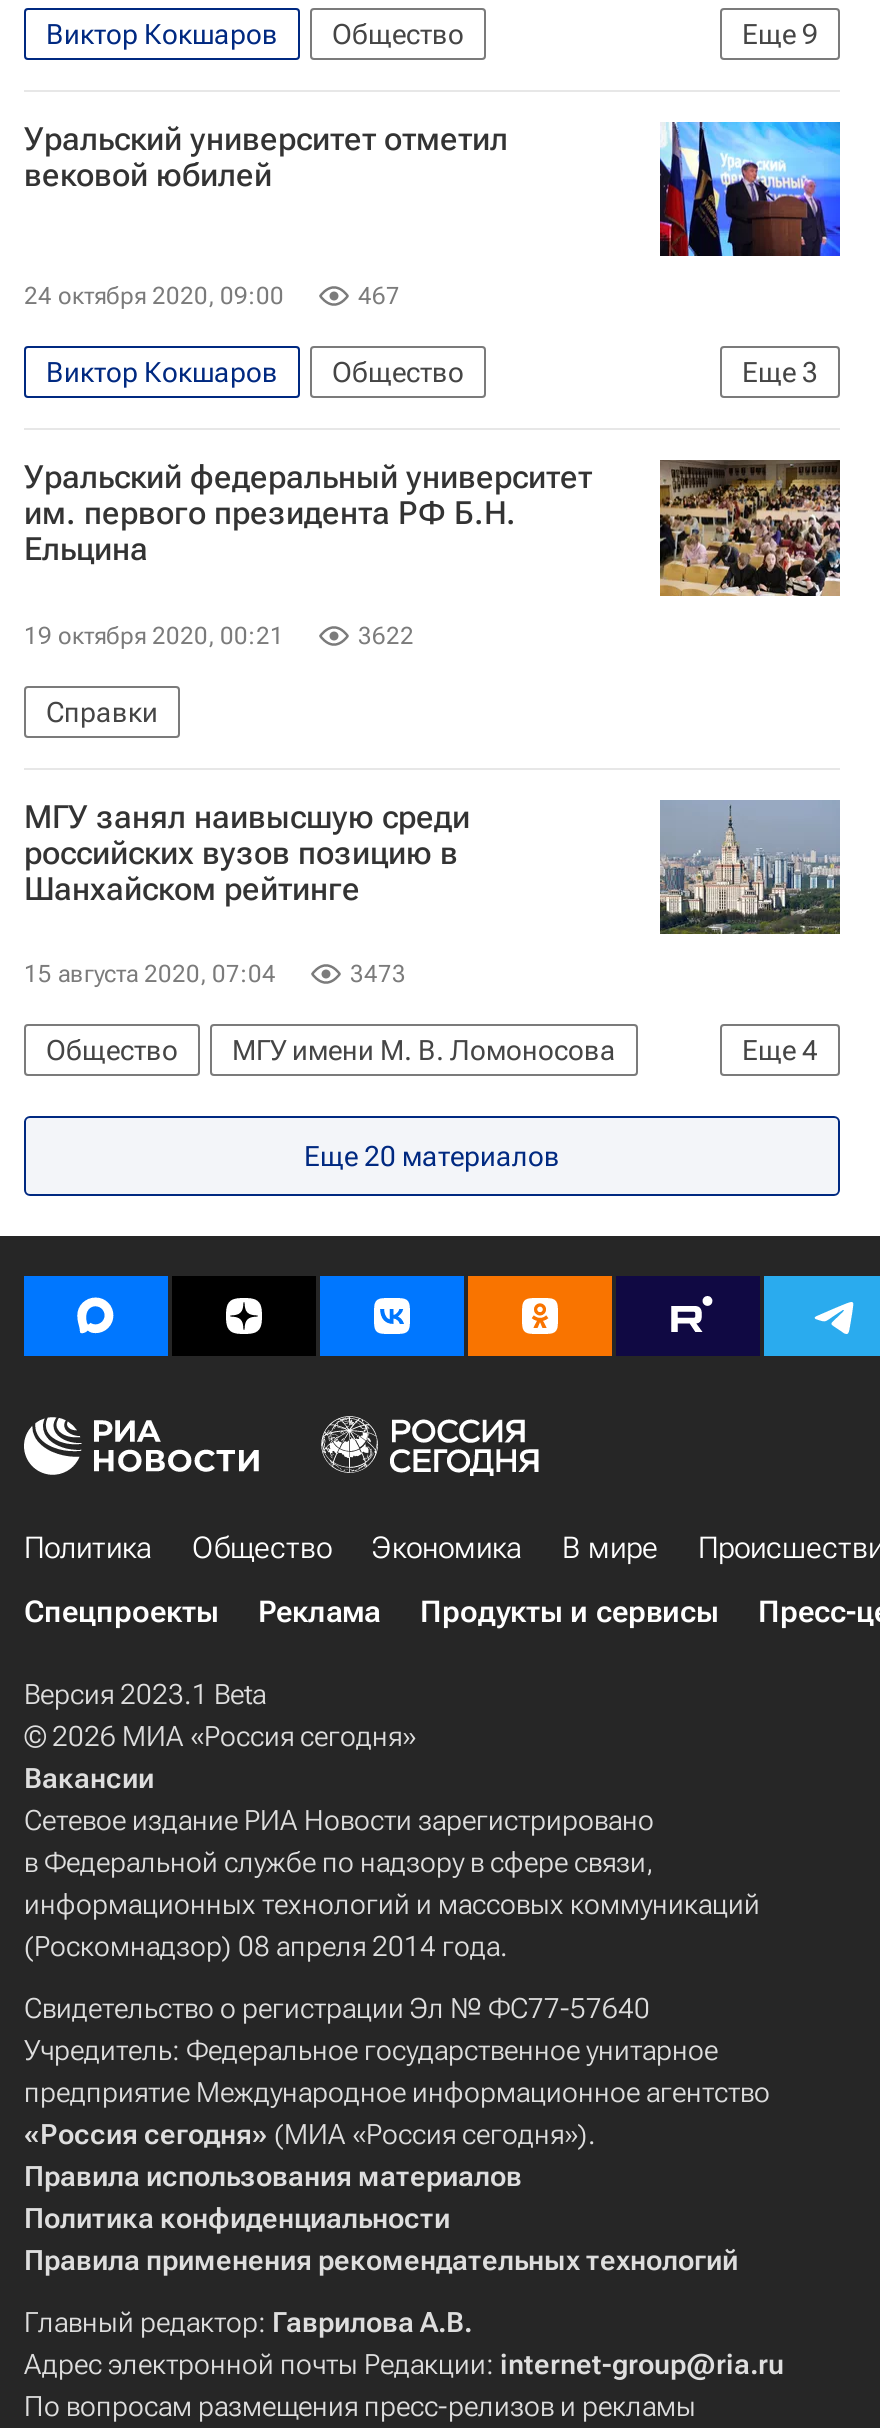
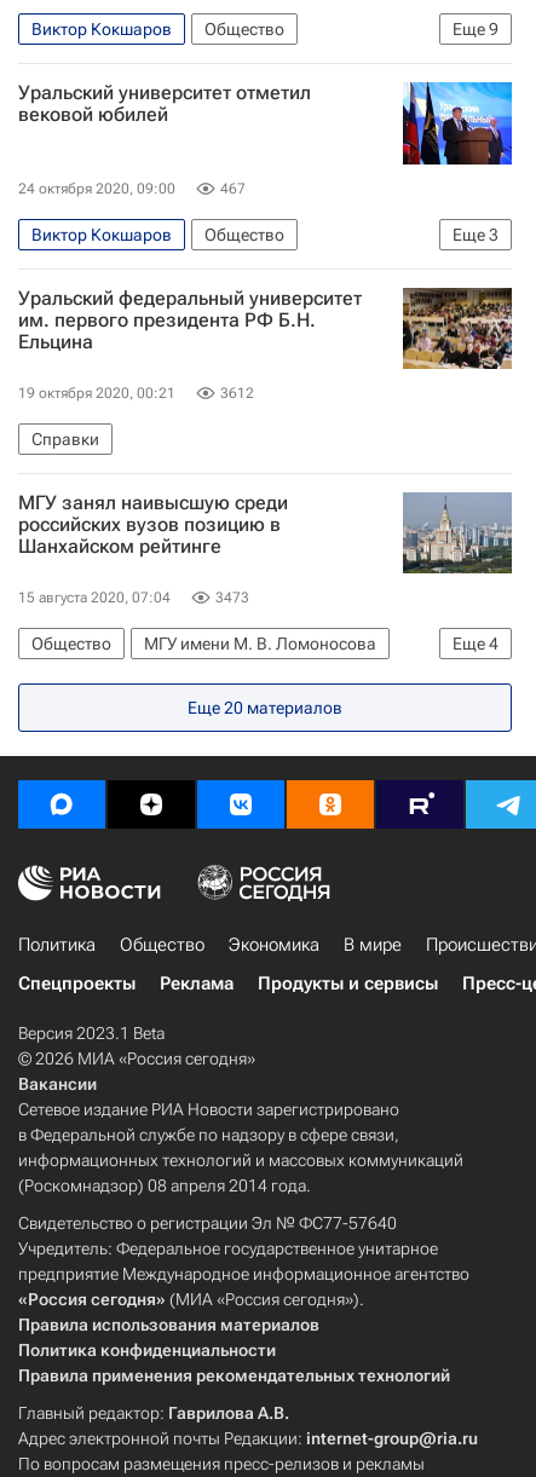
- 3622
+ 3612
